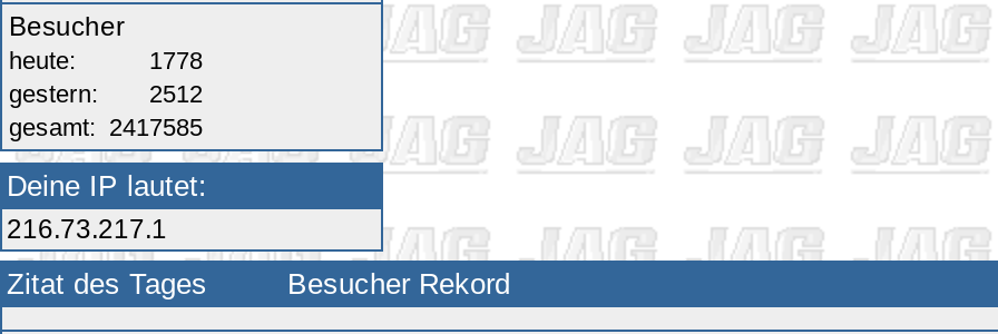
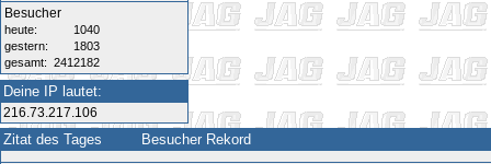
- 1778
+ 1040

- gestern: 2512
+ gestern: 1803

- gesamt: 2417585
+ gesamt: 2412182

- 216.73.217.1
+ 216.73.217.106
